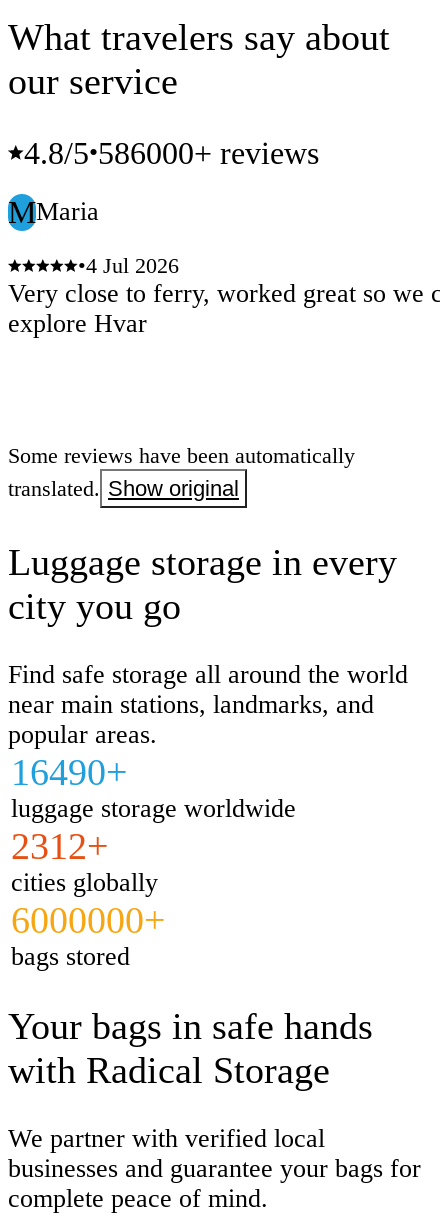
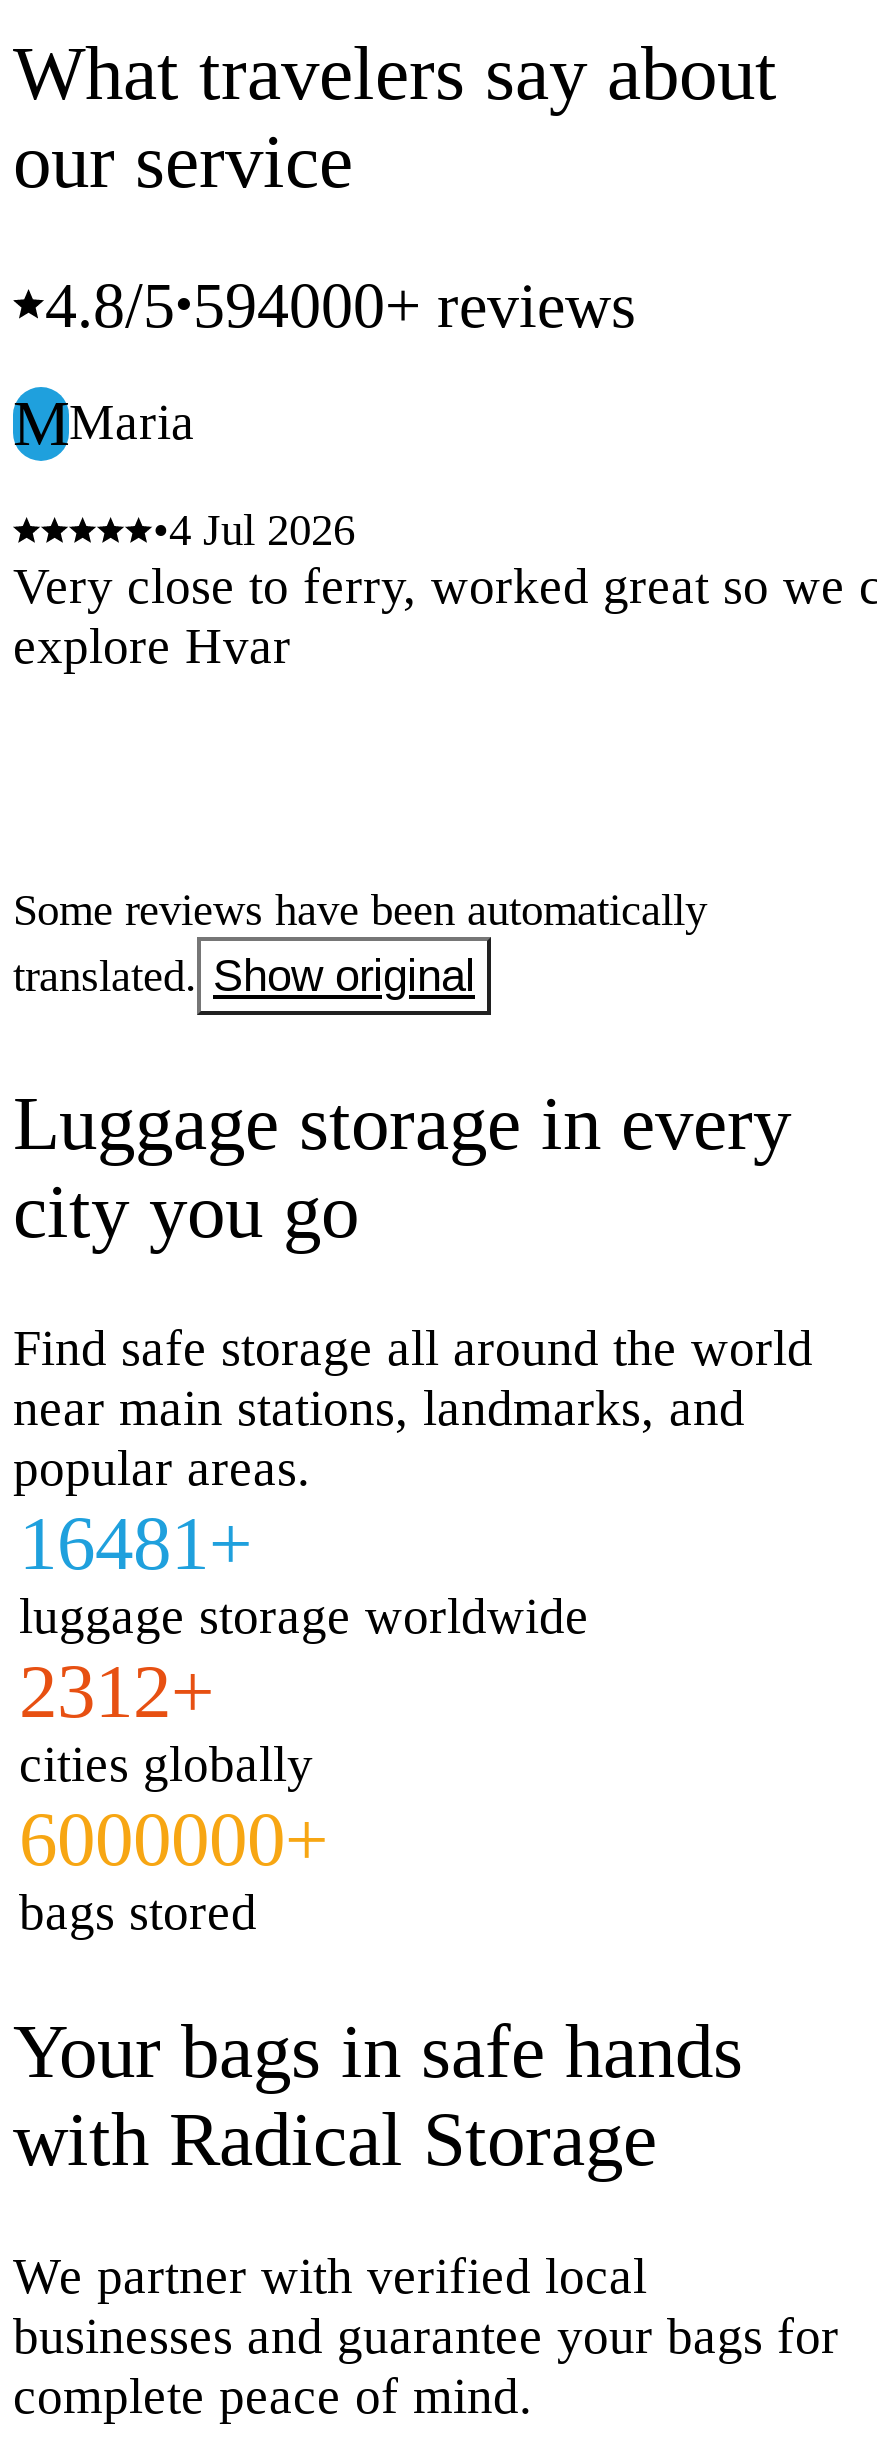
- 4.8/5•586000+ reviews
+ 4.8/5•594000+ reviews

- 16490+
+ 16481+
